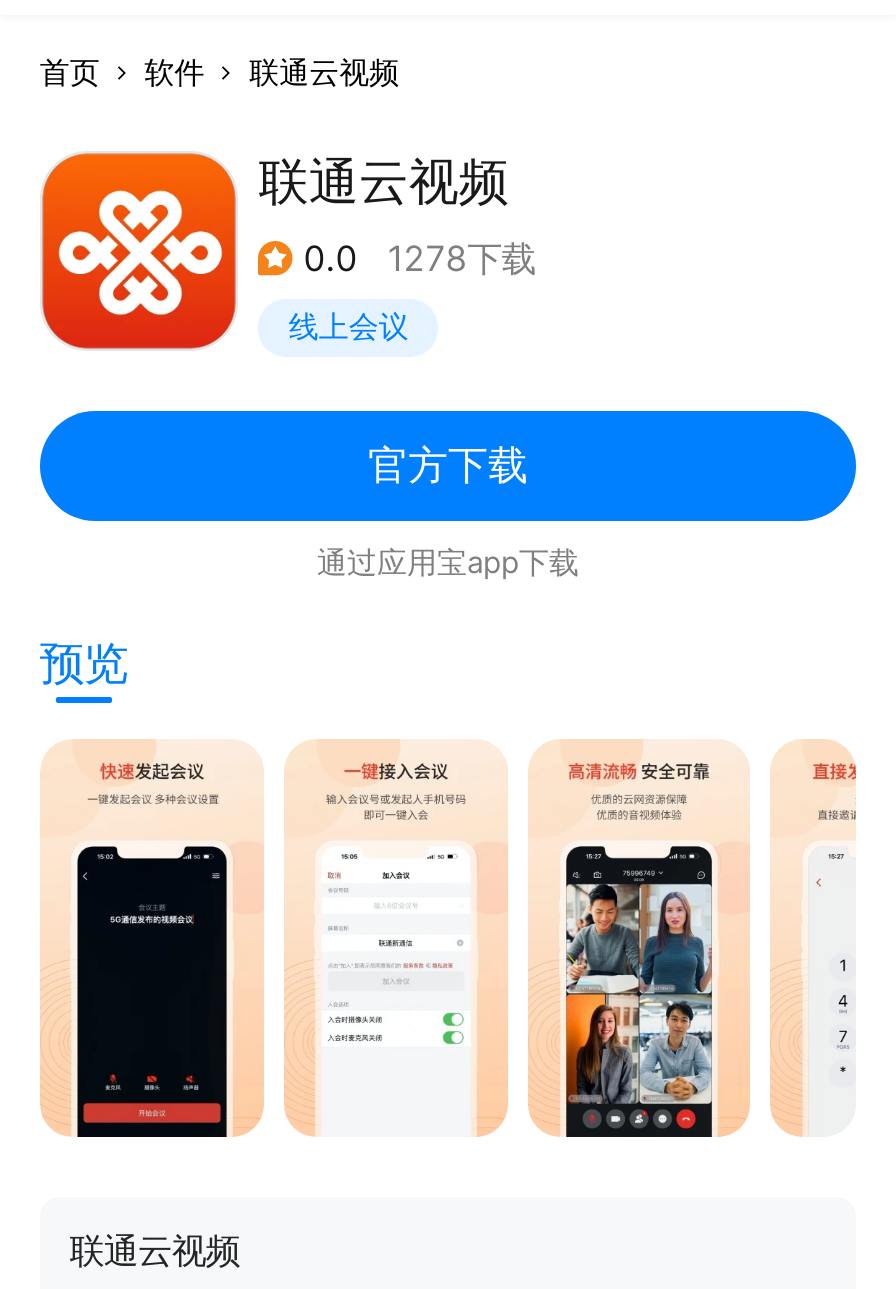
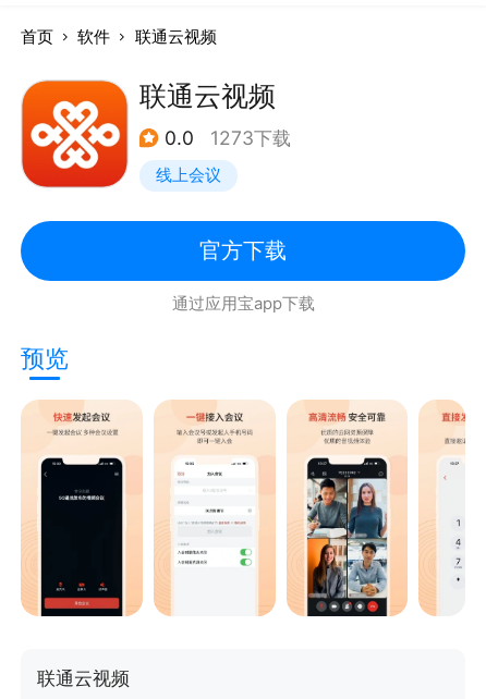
- 0.0 1278下载
+ 0.0 1273下载
